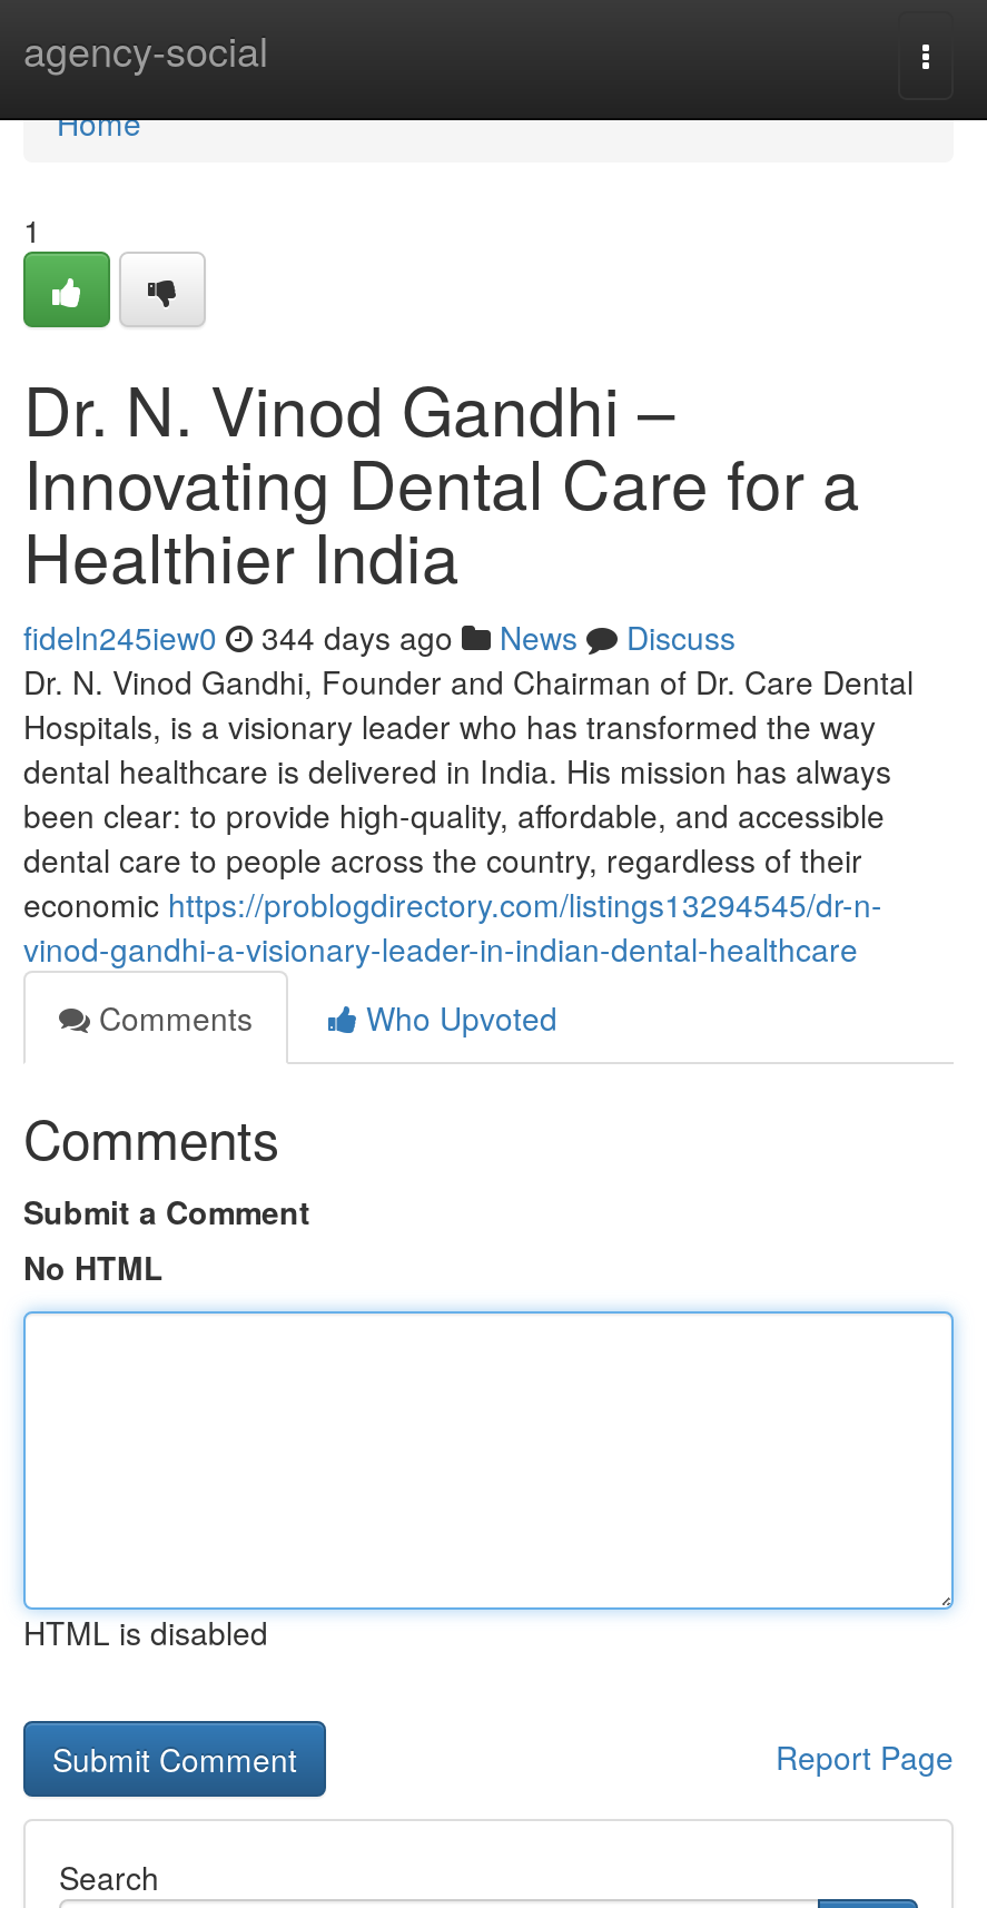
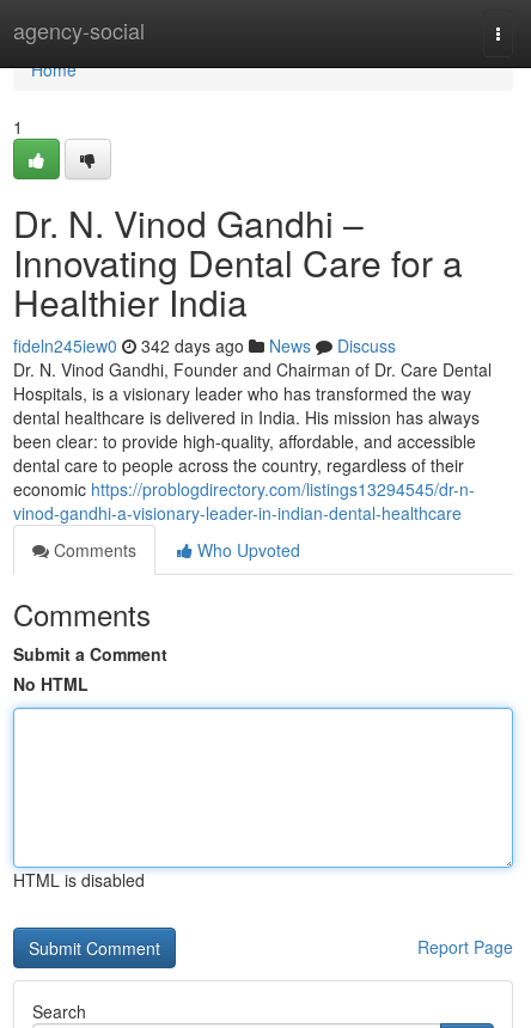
- fideln245iew0 344 days ago News Discuss
+ fideln245iew0 342 days ago News Discuss
